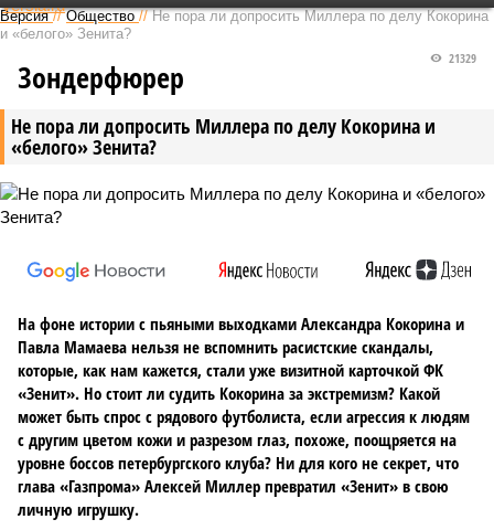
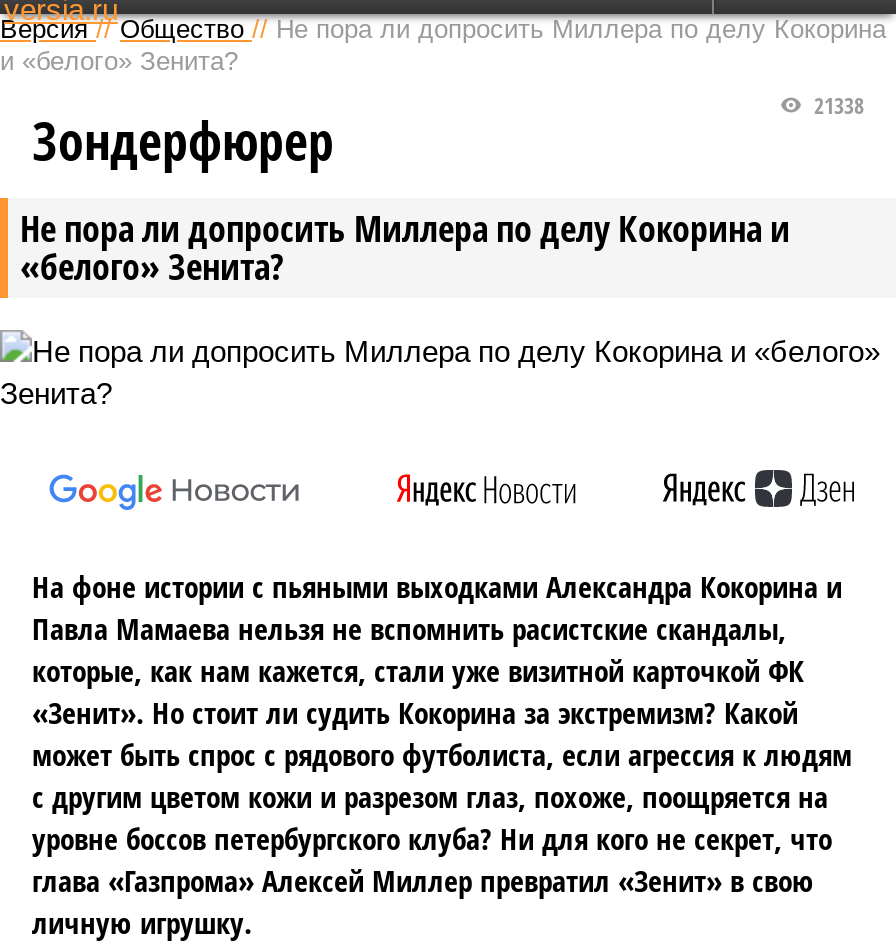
- 21329
+ 21338
